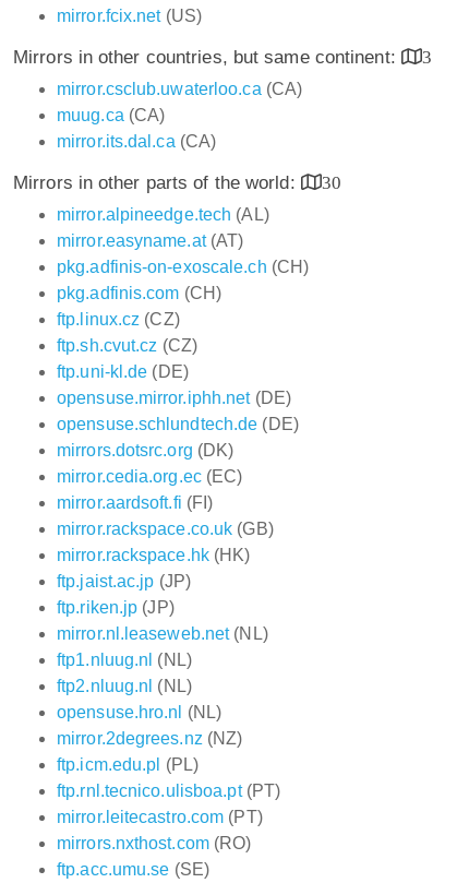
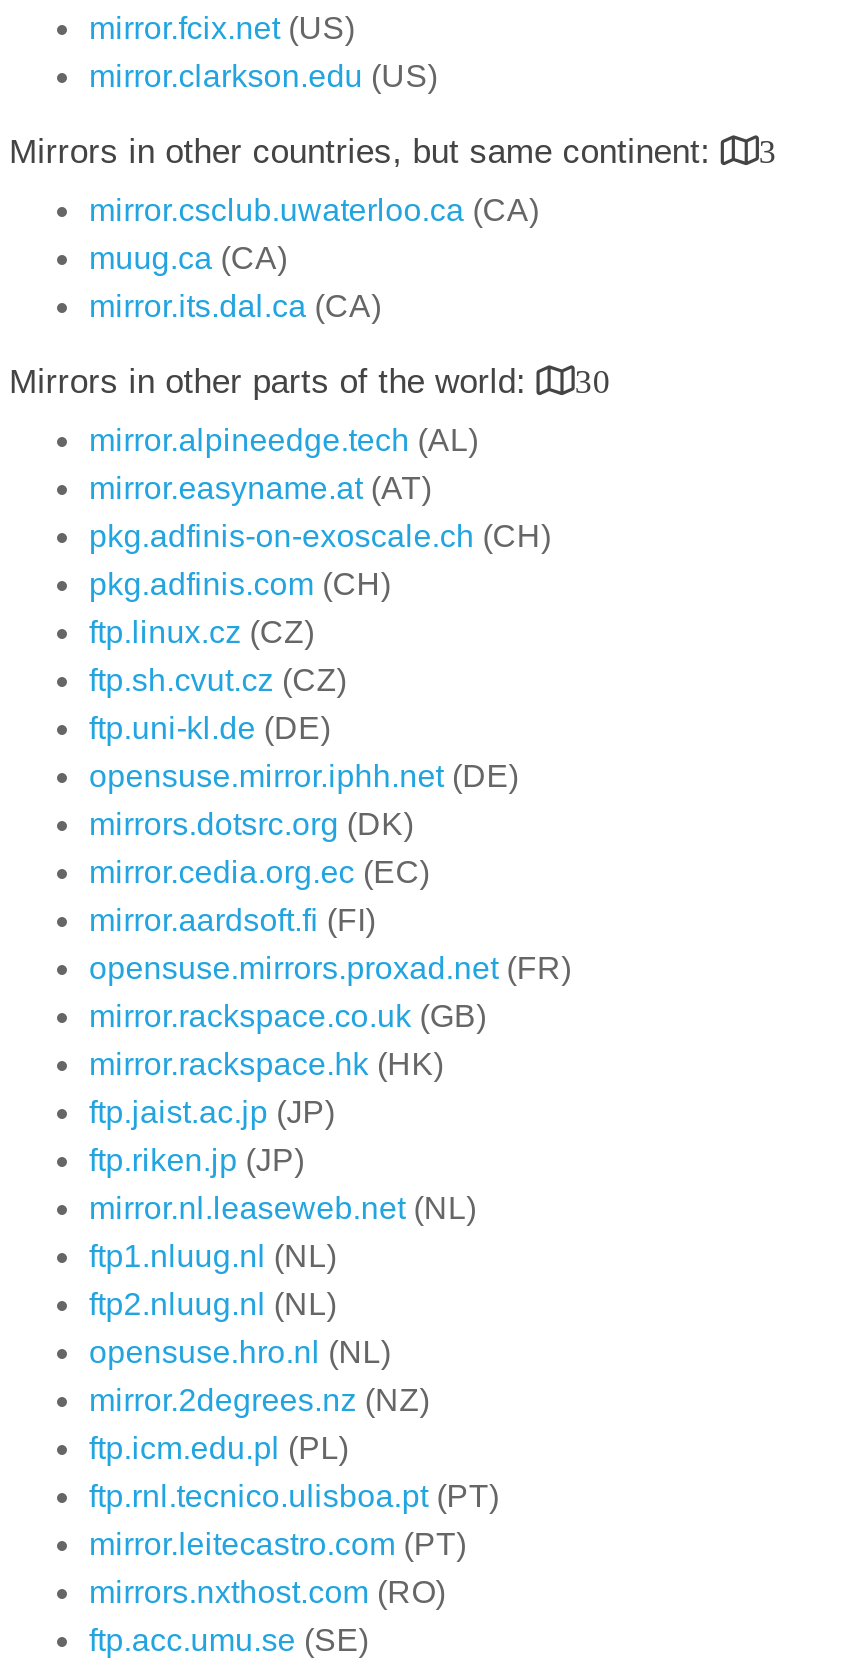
+ mirror.clarkson.edu (US)

- opensuse.schlundtech.de (DE)

+ opensuse.mirrors.proxad.net (FR)
